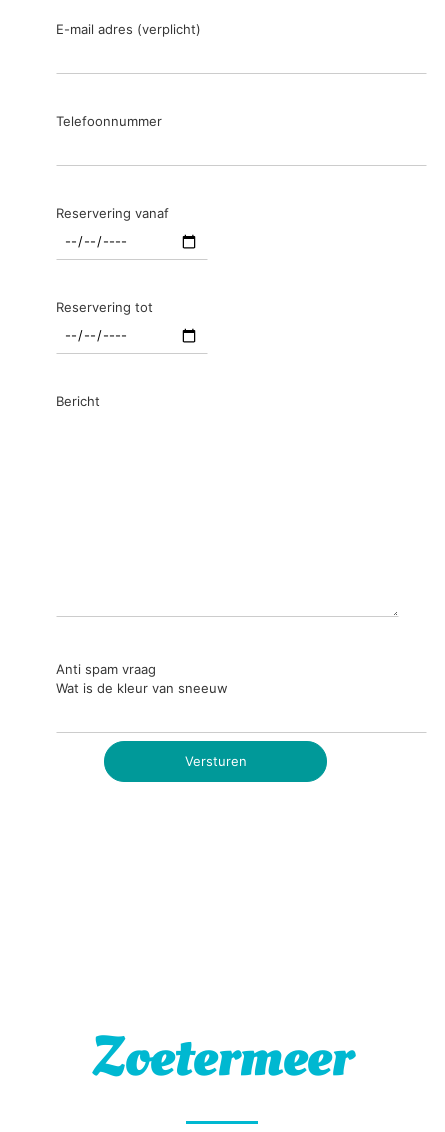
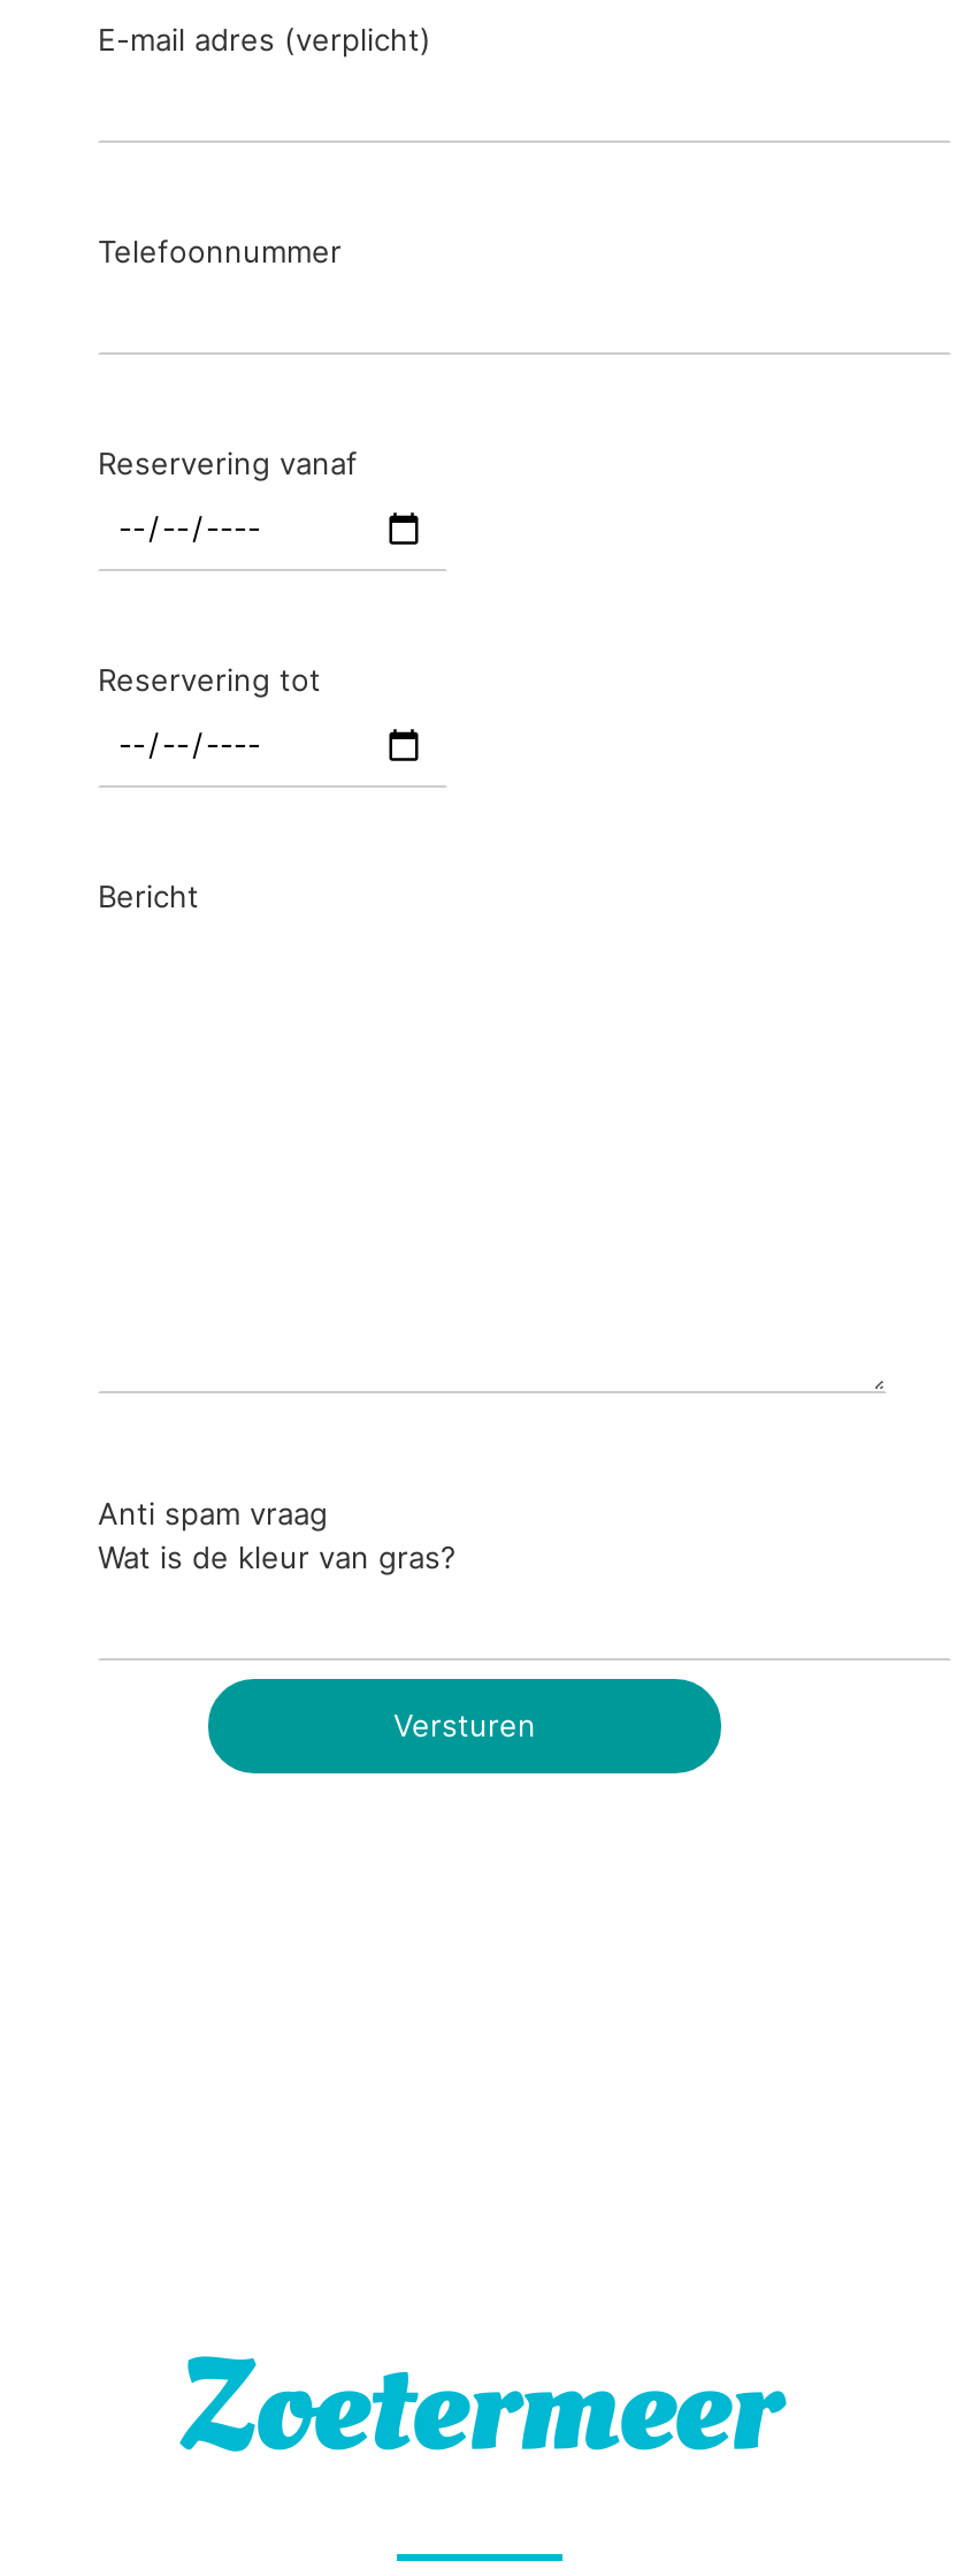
- Wat is de kleur van sneeuw
+ Wat is de kleur van gras?
